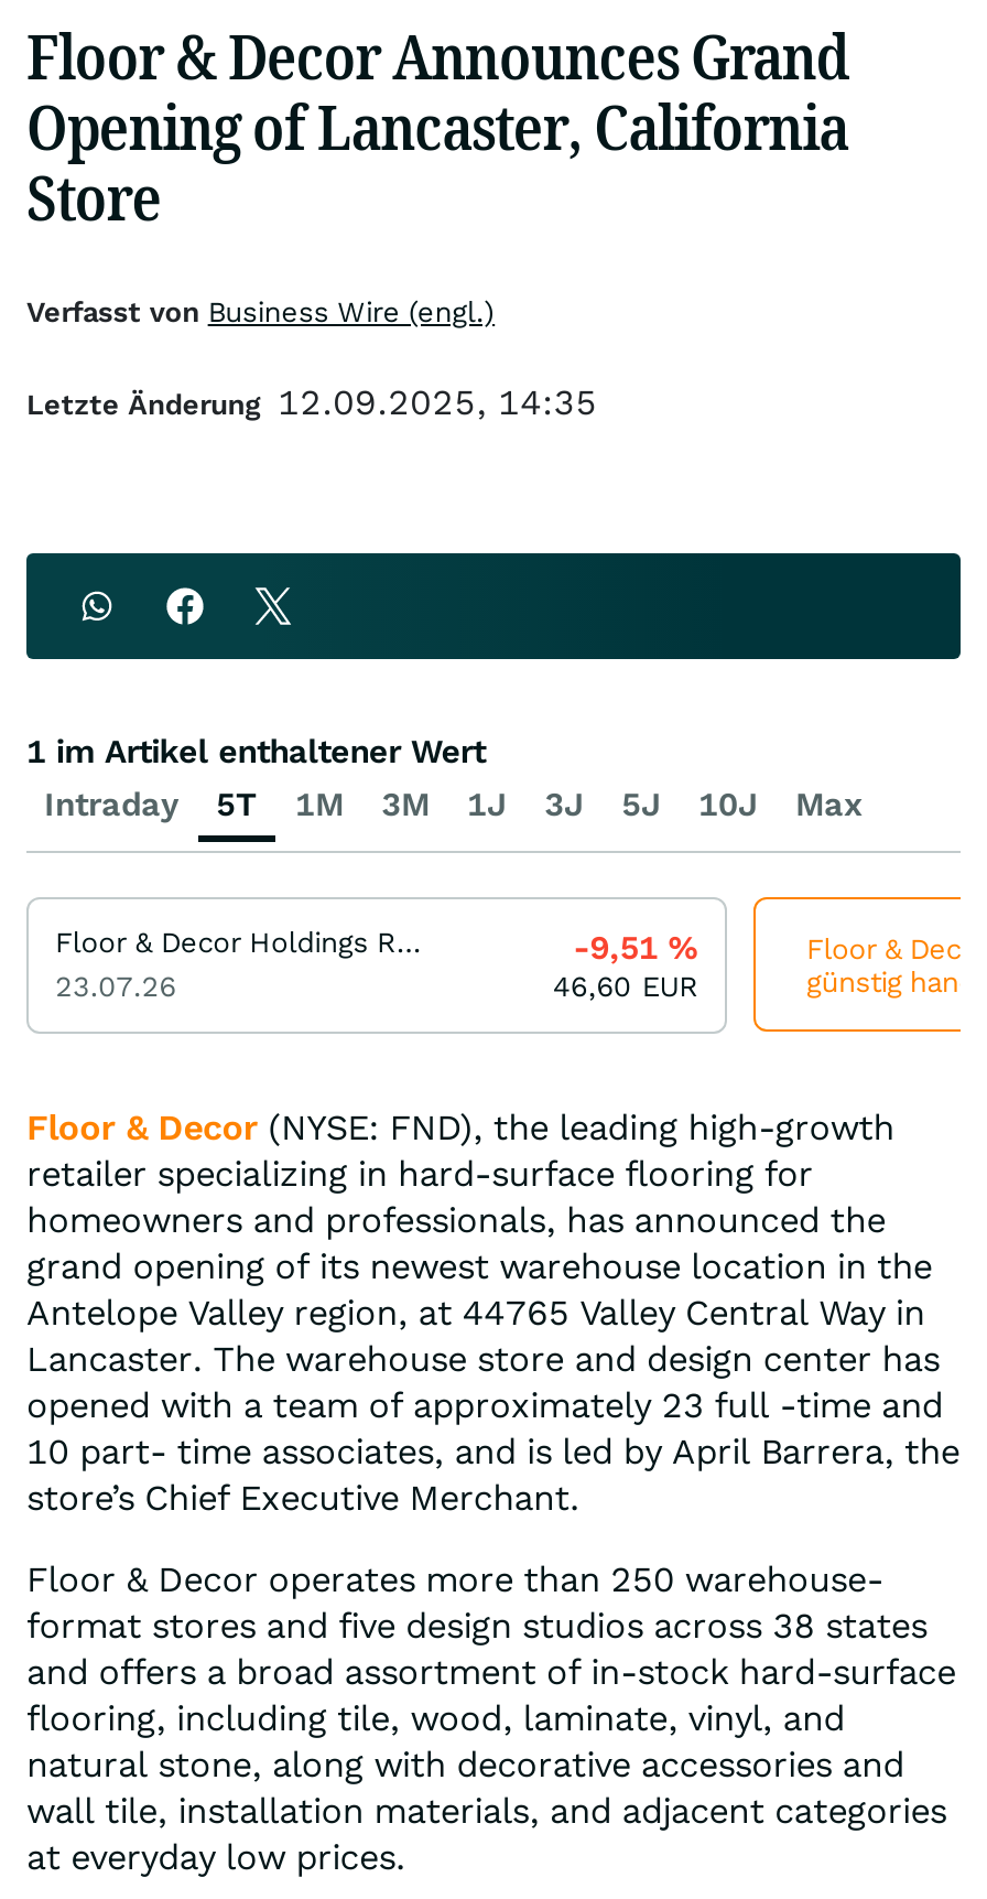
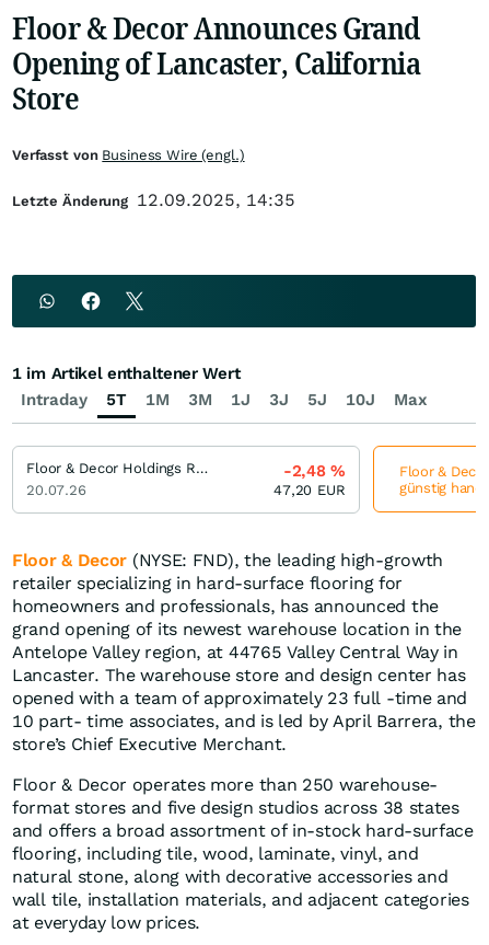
- -9,51%
+ -2,48%

- 23.07.26
+ 20.07.26

- 46,60 EUR
+ 47,20 EUR
